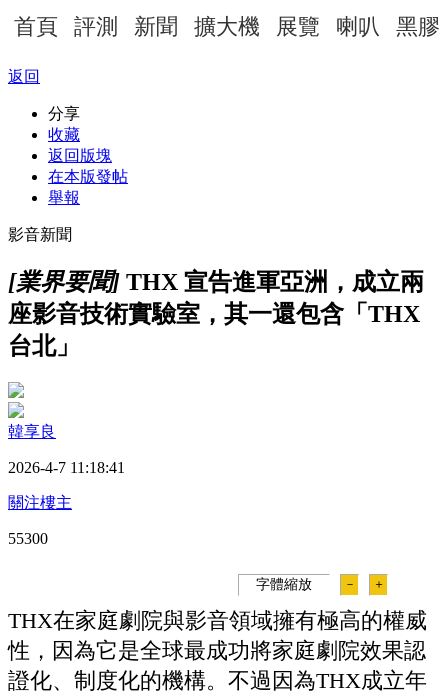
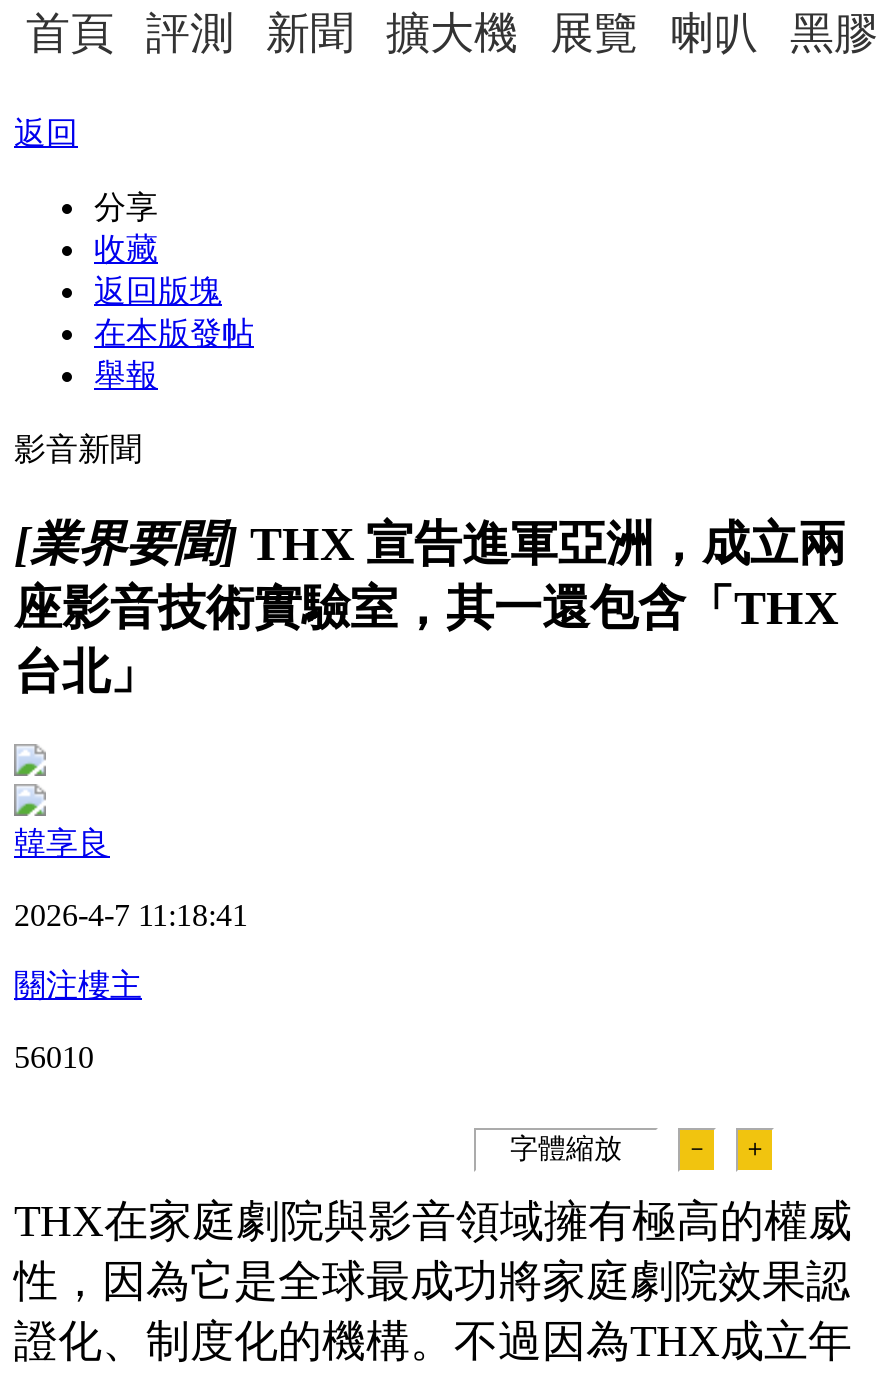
- 5530 0
+ 5601 0
